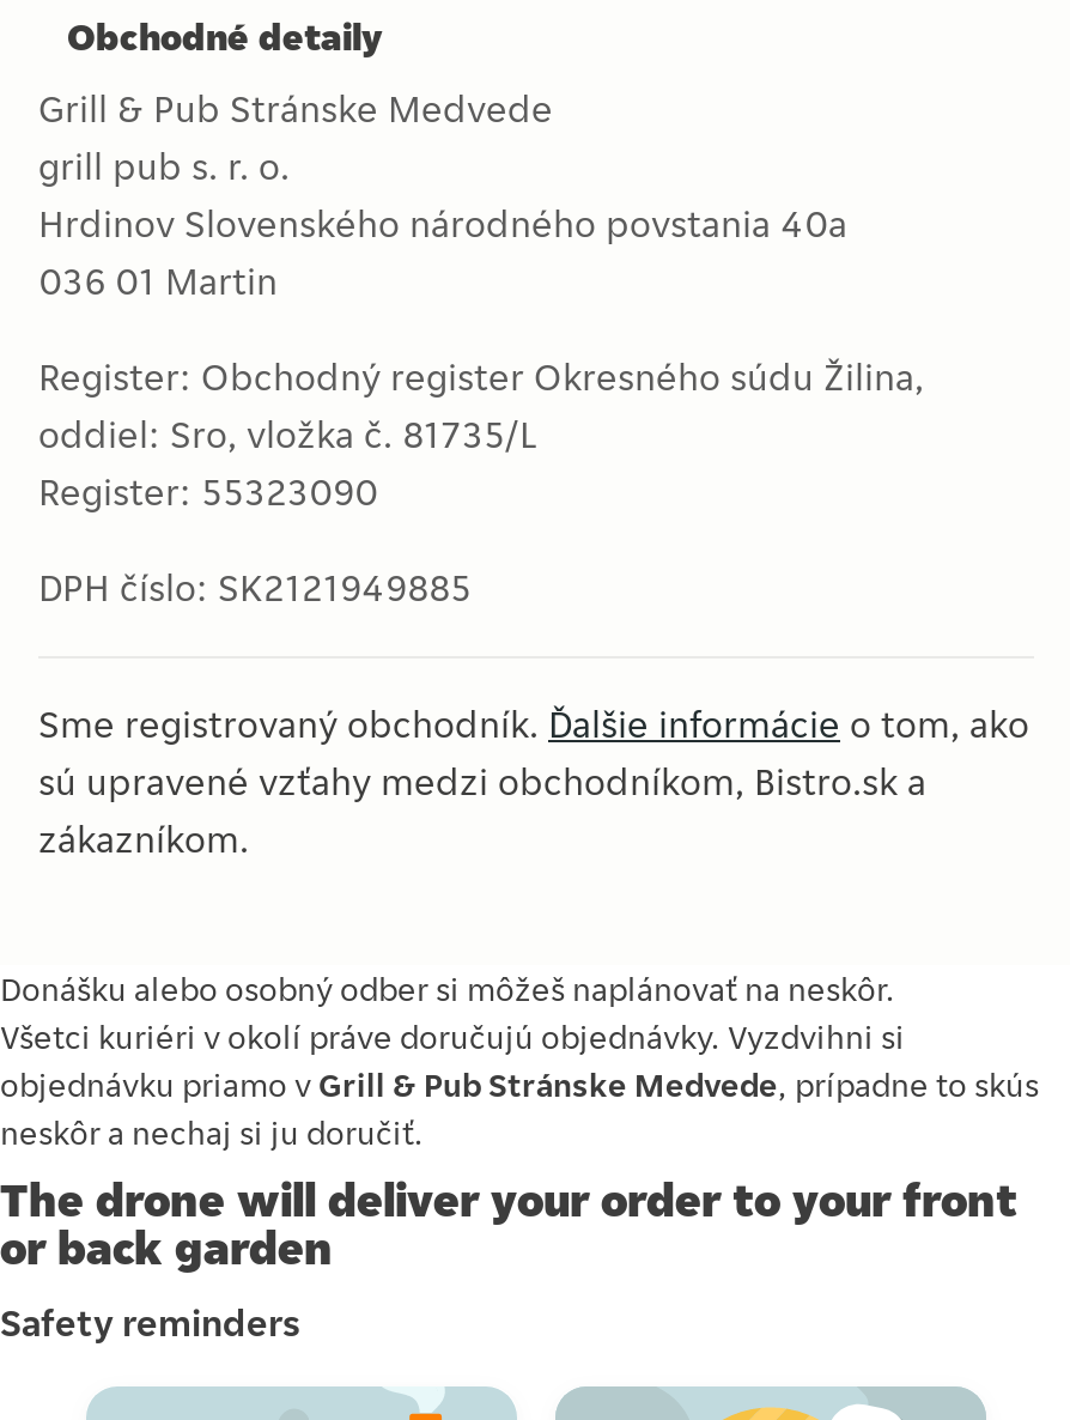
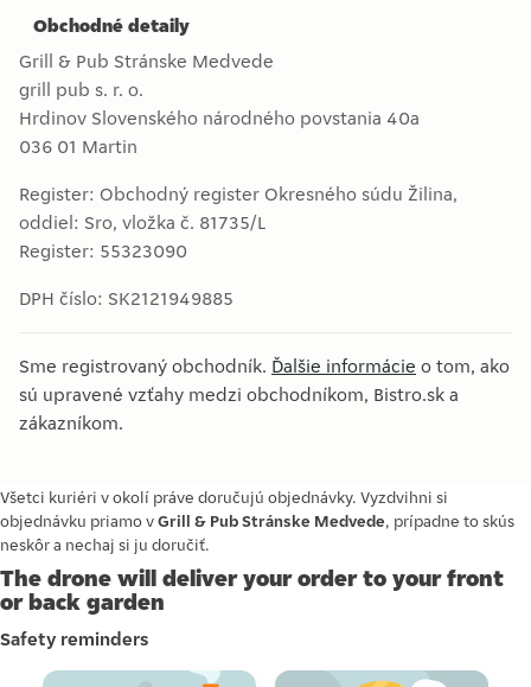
- Donášku alebo osobný odber si môžeš naplánovať na neskôr.
